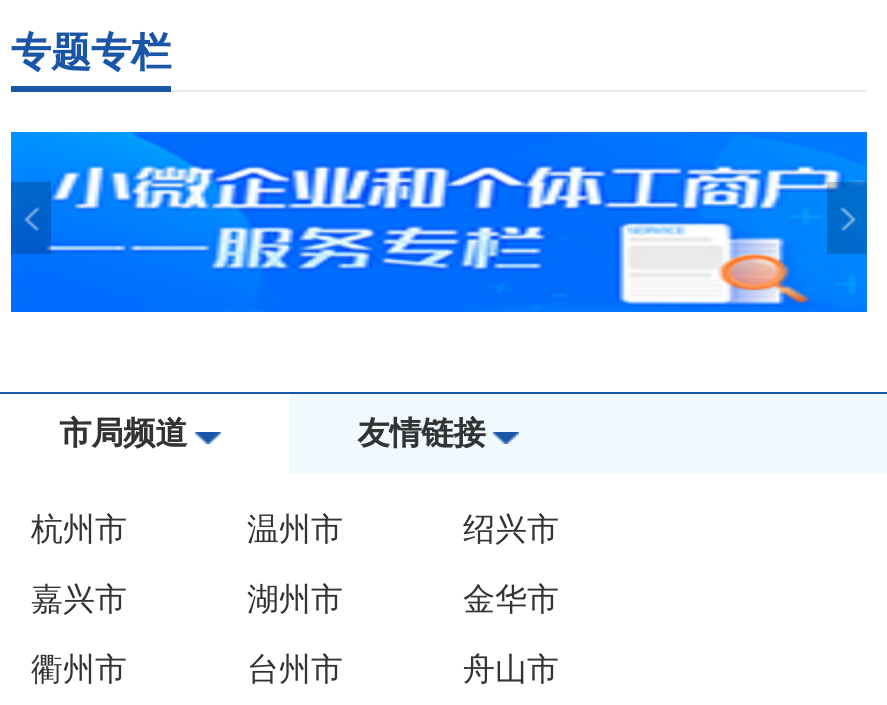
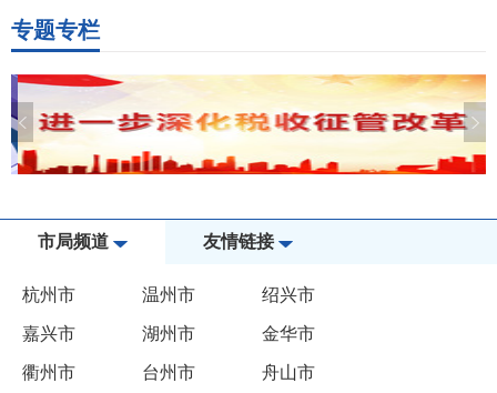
- [image]
+ [image]
